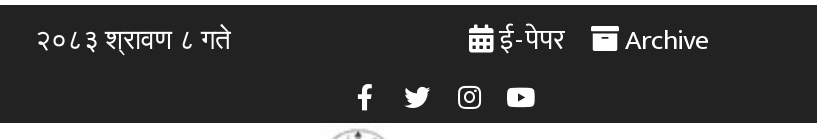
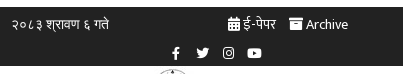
- २०८३ श्रावण ८ गते
+ २०८३ श्रावण ६ गते
